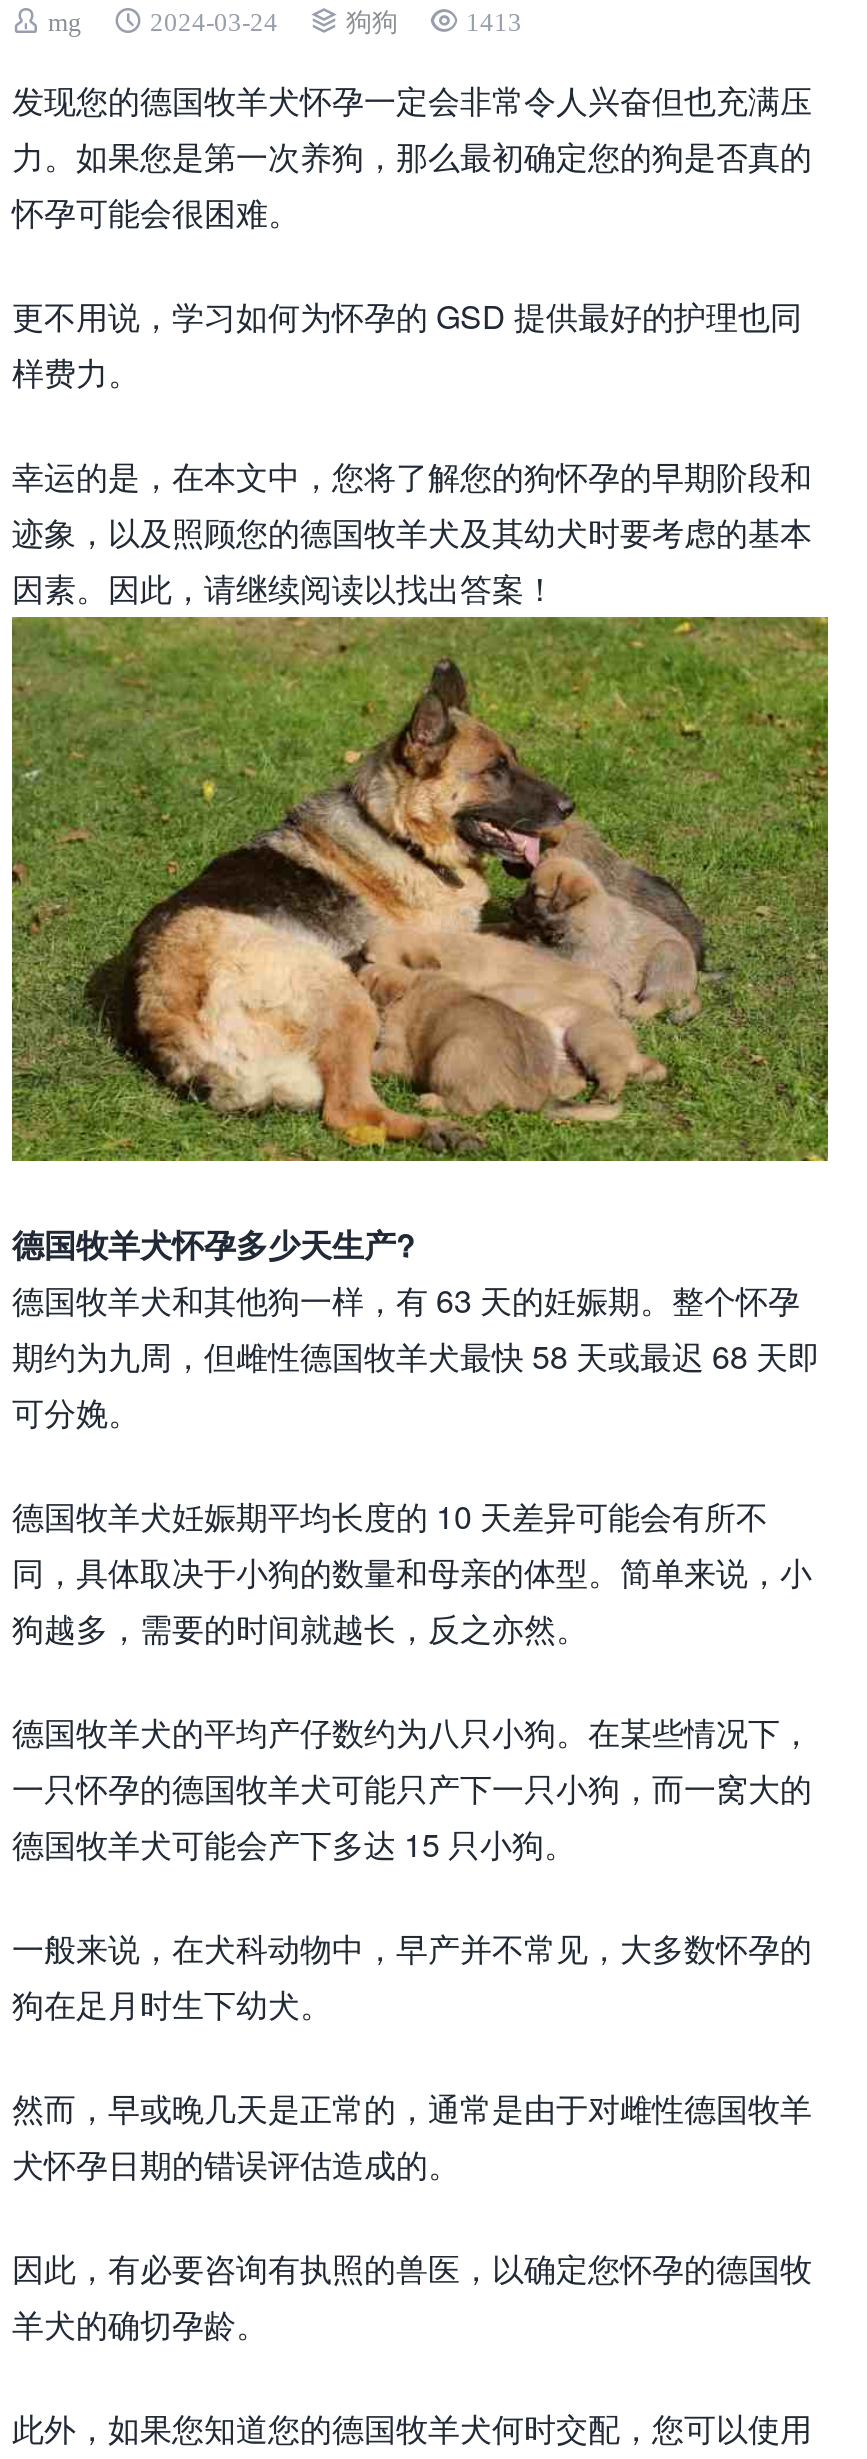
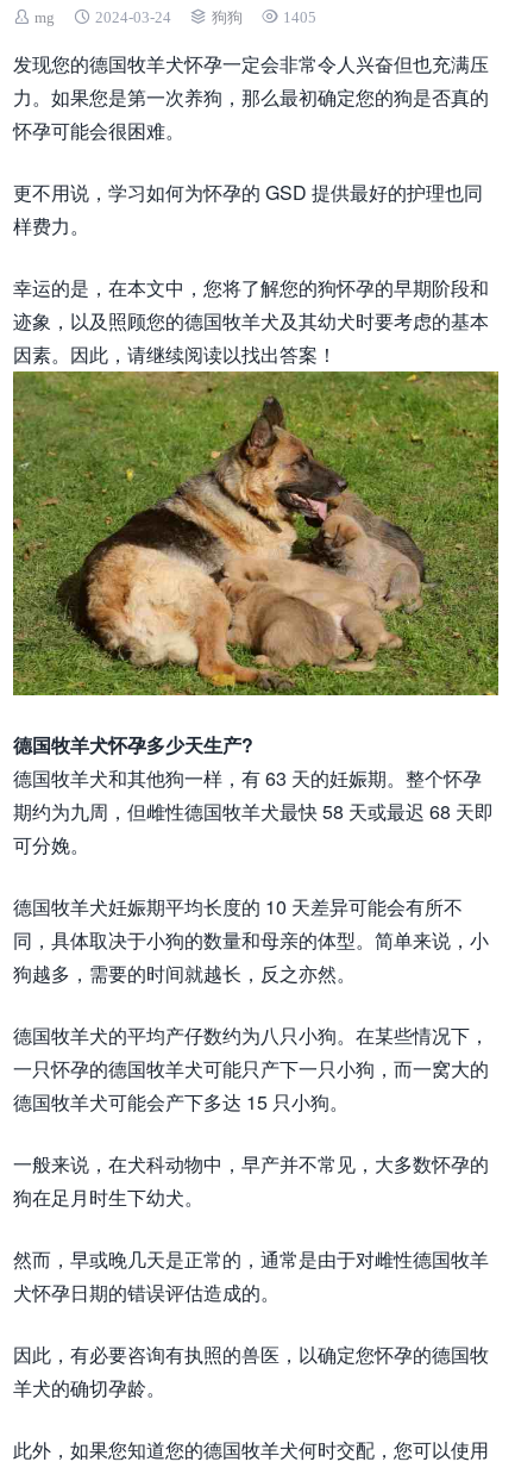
- 1413
+ 1405
